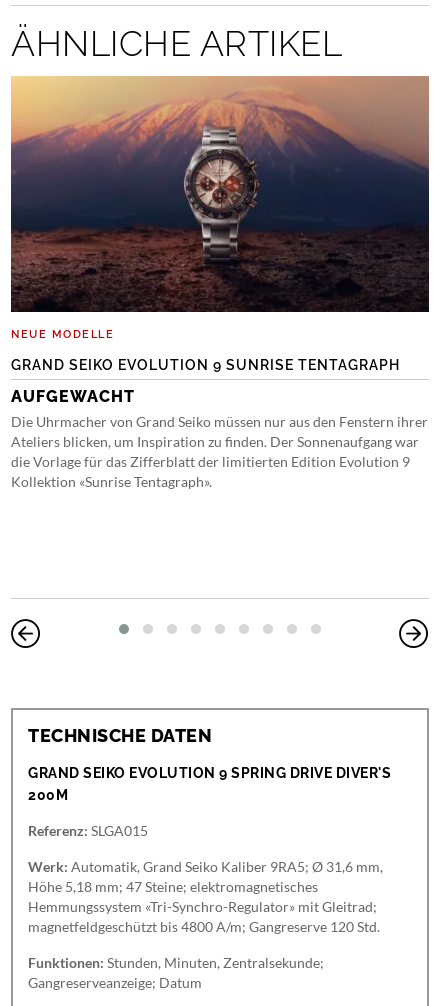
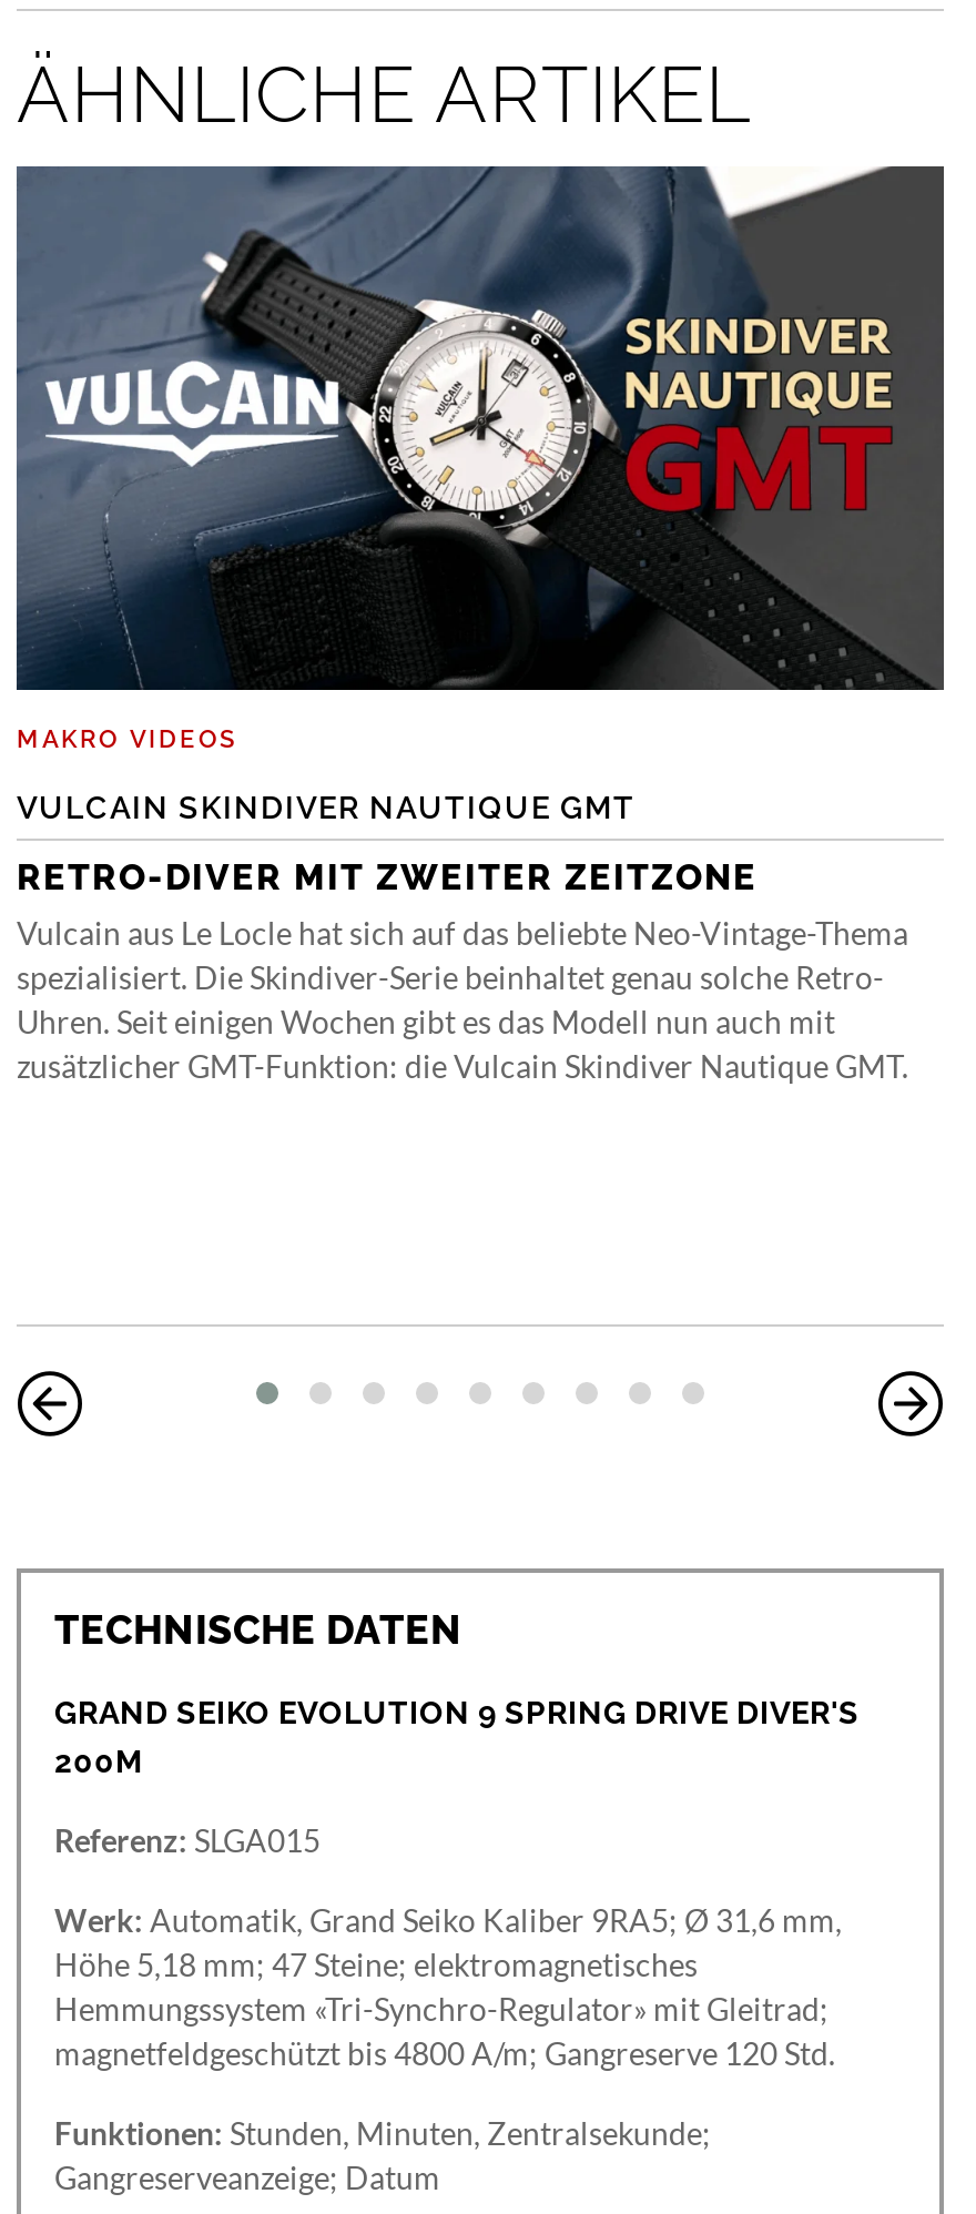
- [image]
- NEUE MODELLE
+ [image]
+ MAKRO VIDEOS

- GRAND SEIKO EVOLUTION 9 SUNRISE TENTAGRAPH
+ VULCAIN SKINDIVER NAUTIQUE GMT

- AUFGEWACHT
- Die Uhrmacher von Grand Seiko müssen nur aus den Fenstern ihrer
- Ateliers blicken, um Inspiration zu finden. Der Sonnenaufgang war
- die Vorlage für das Zifferblatt der limitierten Edition Evolution 9
- Kollektion «Sunrise Tentagraph».
+ RETRO-DIVER MIT ZWEITER ZEITZONE
+ Vulcain aus Le Locle hat sich auf das beliebte Neo-Vintage-Thema
+ spezialisiert. Die Skindiver-Serie beinhaltet genau solche Retro-
+ Uhren. Seit einigen Wochen gibt es das Modell nun auch mit
+ zusätzlicher GMT-Funktion: die Vulcain Skindiver Nautique GMT.
